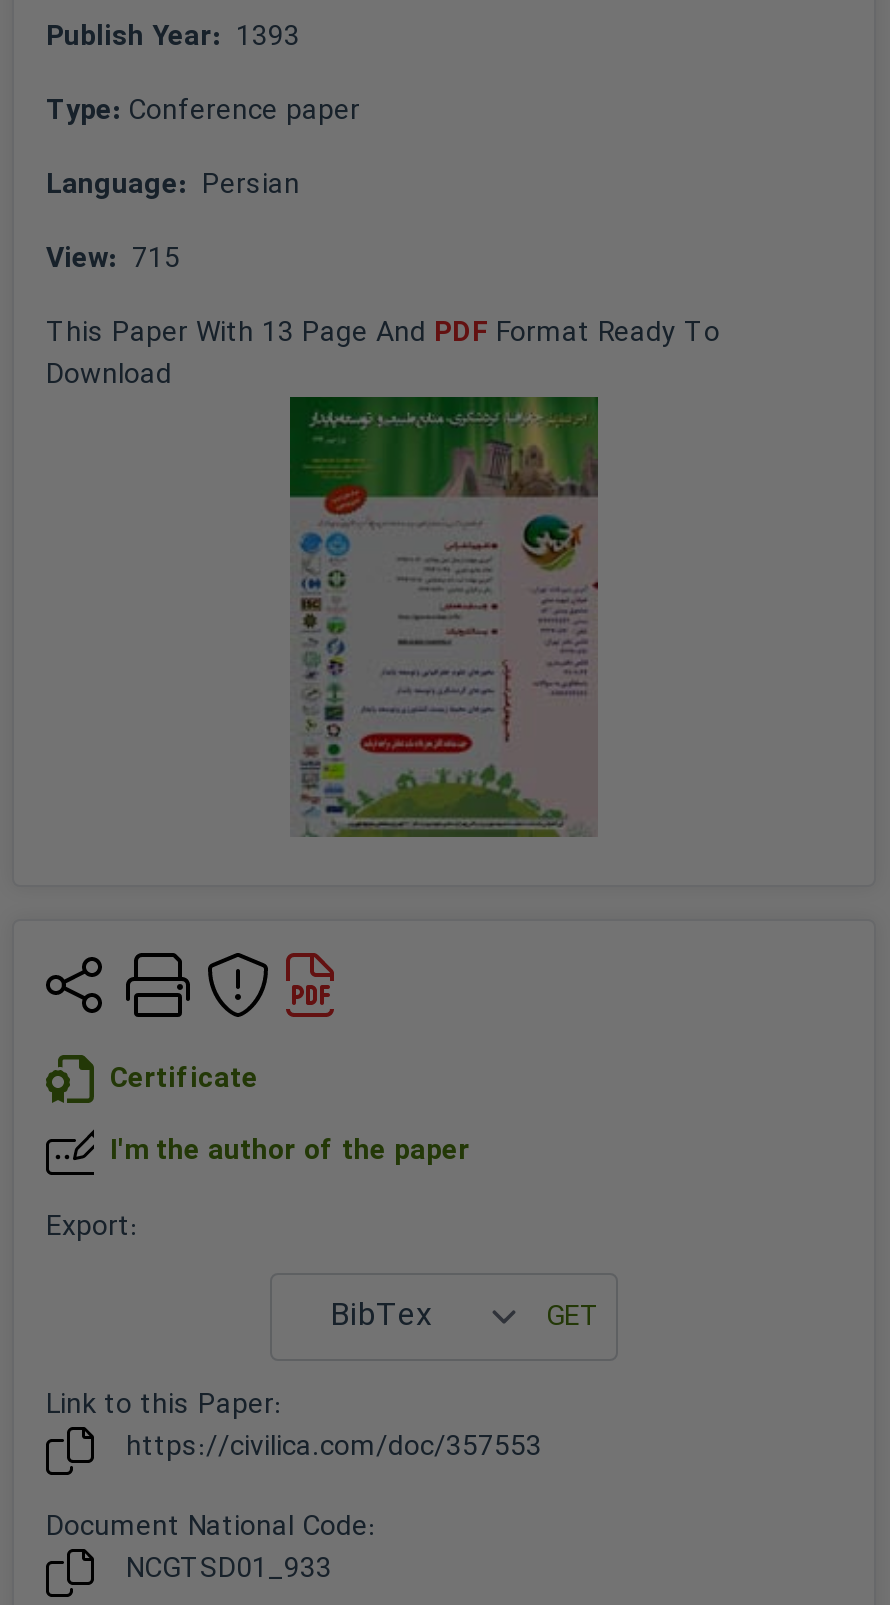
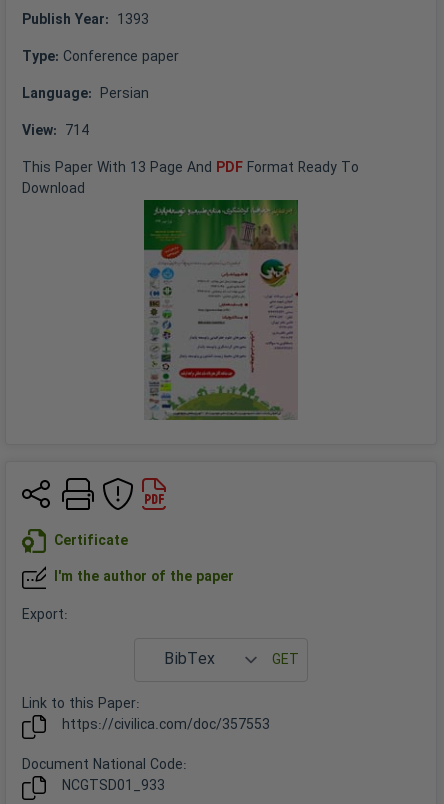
- View: 715
+ View: 714
